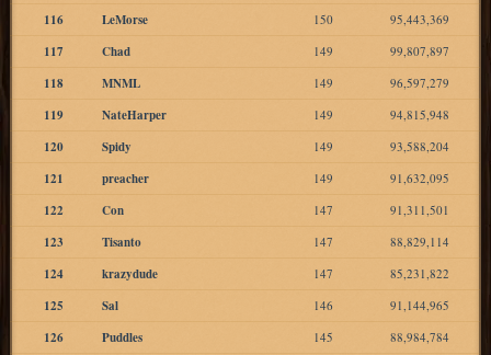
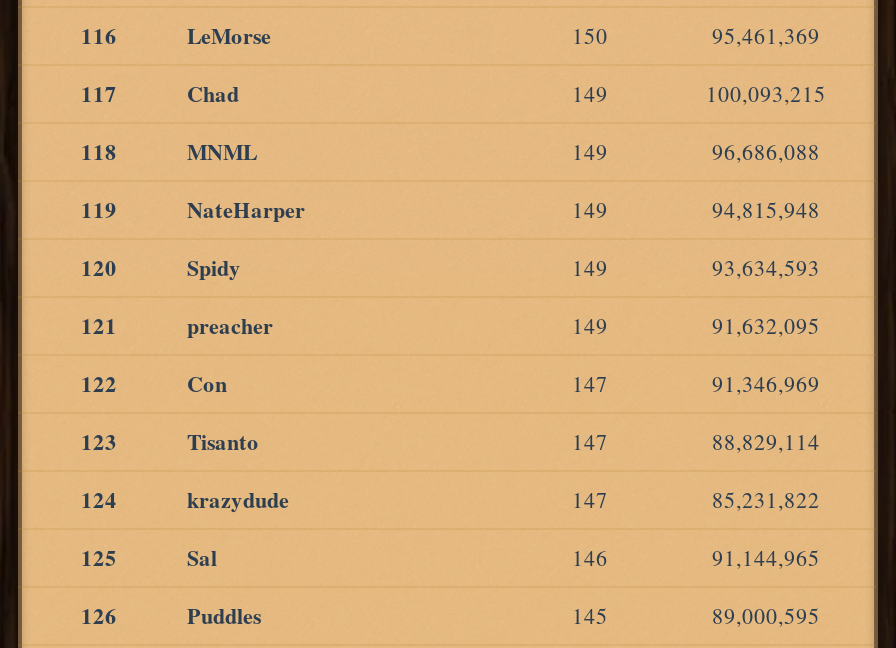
- 95,443,369
+ 95,461,369

- 99,807,897
+ 100,093,215

- 96,597,279
+ 96,686,088

- 93,588,204
+ 93,634,593

- 91,311,501
+ 91,346,969

- 88,984,784
+ 89,000,595
